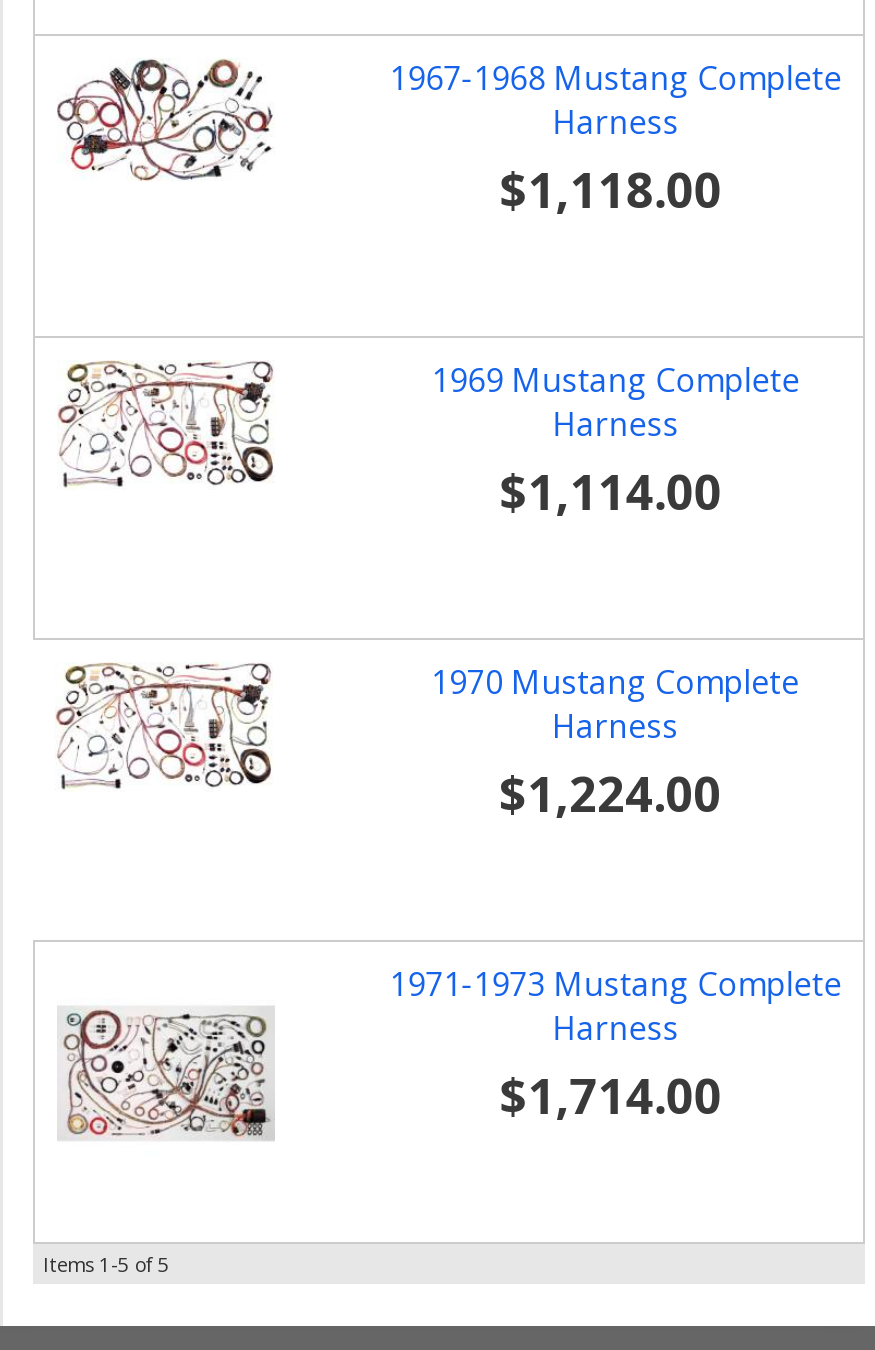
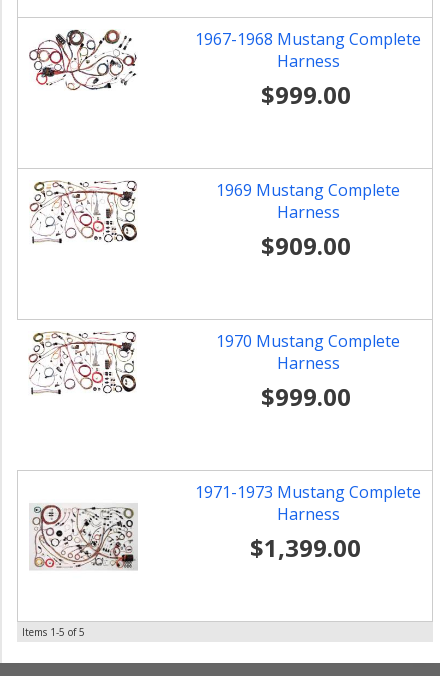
- $1,118.00
+ $999.00

- $1,114.00
+ $909.00

- $1,224.00
+ $999.00

- $1,714.00
+ $1,399.00
